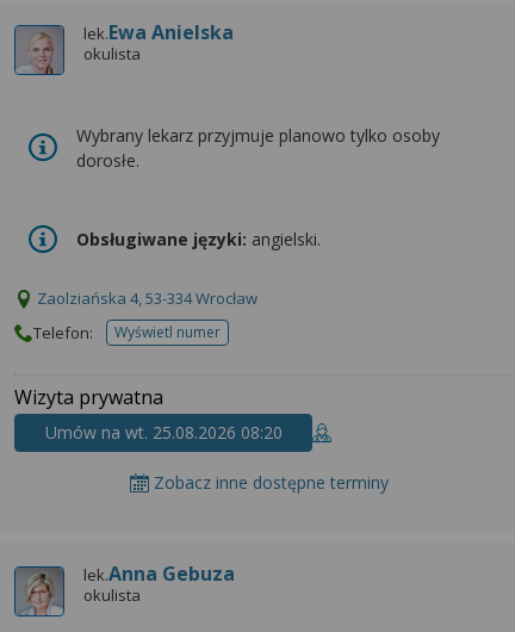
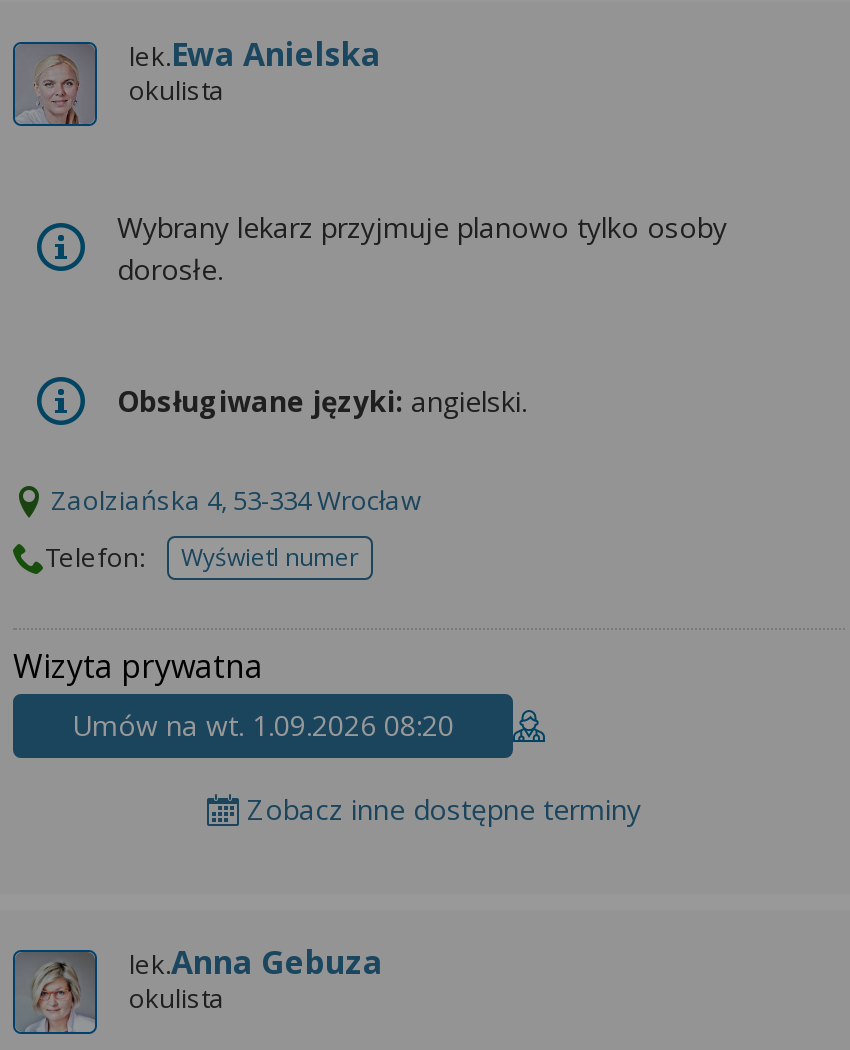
- Umów na wt. 25.08.2026 08:20
+ Umów na wt. 1.09.2026 08:20
